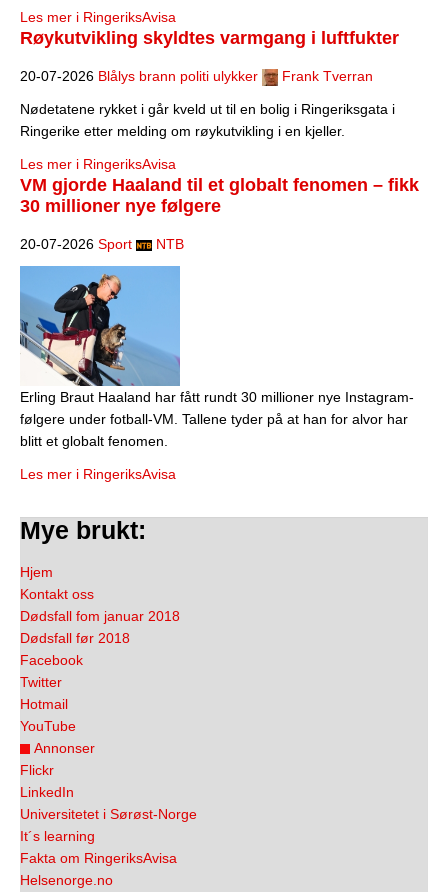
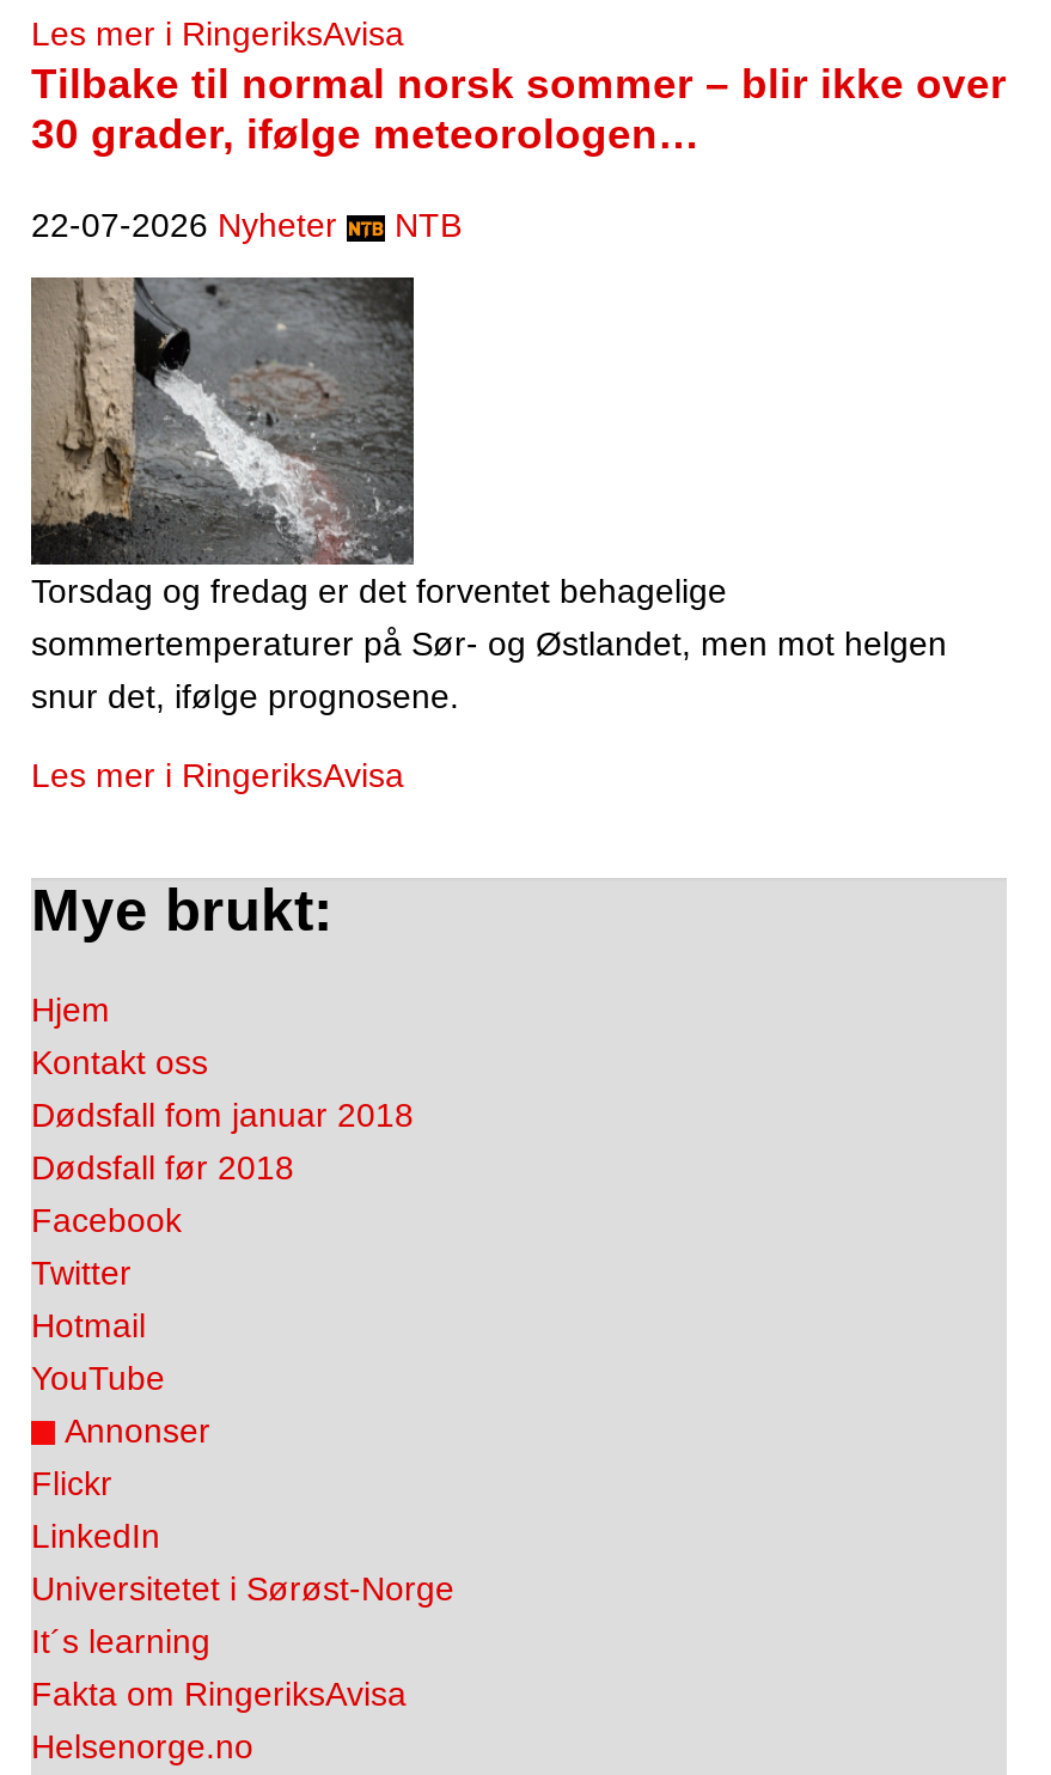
- Røykutvikling skyldtes varmgang i luftfukter
- 20-07-2026 Blålys brann politi ulykker
- Frank Tverran
- Nødetatene rykket i går kveld ut til en bolig i Ringeriksgata i
- Ringerike etter melding om røykutvikling i en kjeller.
- Les mer i RingeriksAvisa
- VM gjorde Haaland til et globalt fenomen – fikk
- 30 millioner nye følgere
- 20-07-2026 Sport
+ Tilbake til normal norsk sommer – blir ikke over
+ 30 grader, ifølge meteorologen…
+ 22-07-2026 Nyheter

- [image]
- Erling Braut Haaland har fått rundt 30 millioner nye Instagram-
- følgere under fotball-VM. Tallene tyder på at han for alvor har
- blitt et globalt fenomen.
+ [image]
+ Torsdag og fredag er det forventet behagelige
+ sommertemperaturer på Sør- og Østlandet, men mot helgen
+ snur det, ifølge prognosene.
